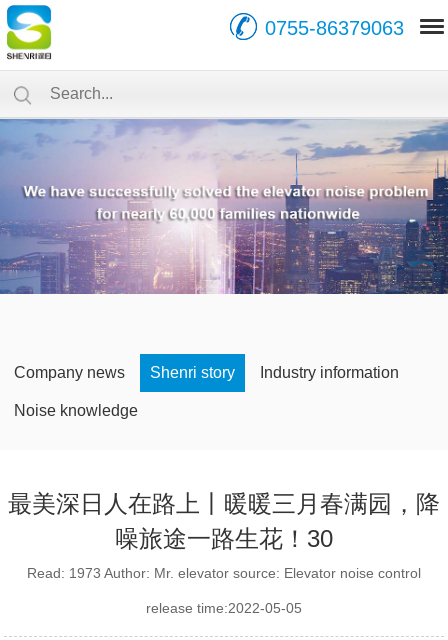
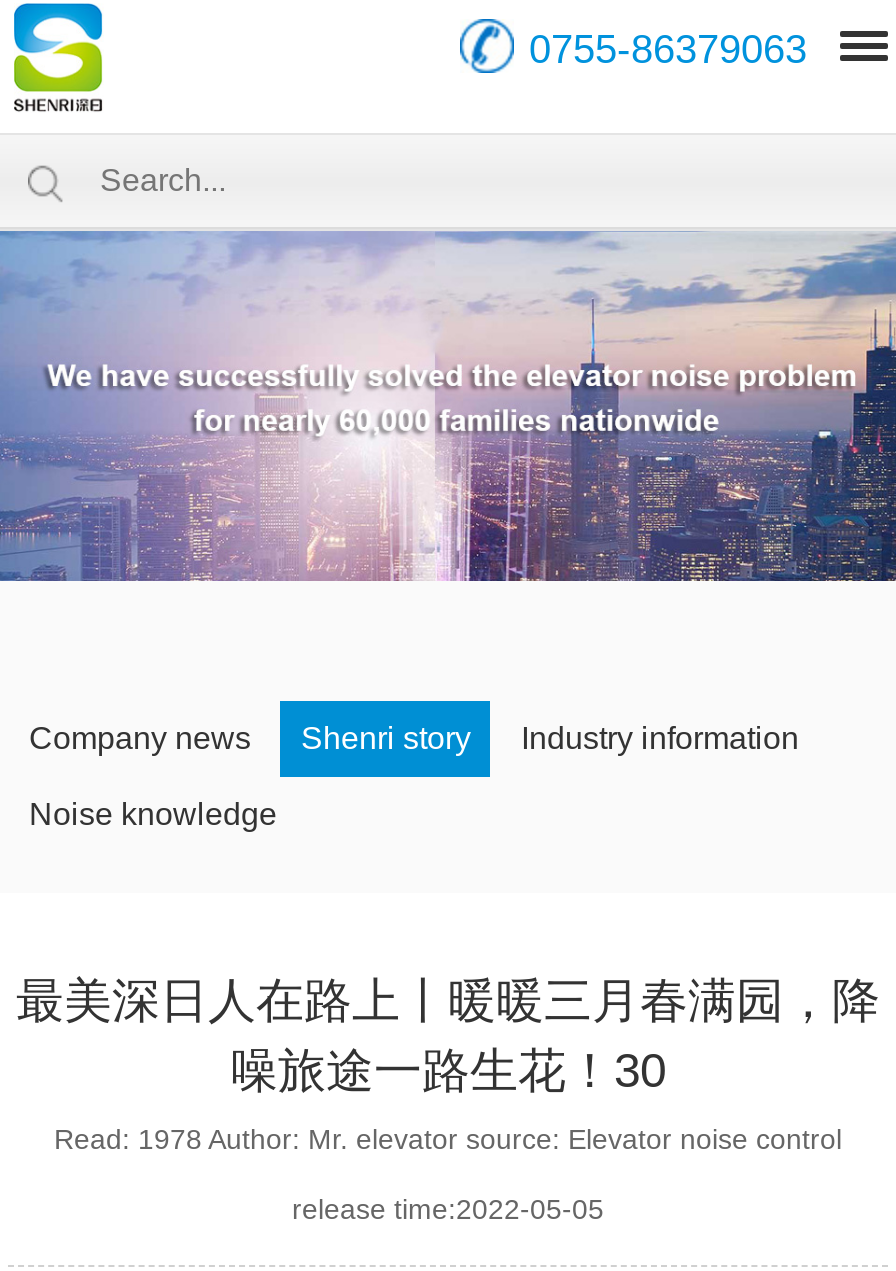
- Read: 1973 Author: Mr. elevator source: Elevator noise control
+ Read: 1978 Author: Mr. elevator source: Elevator noise control
